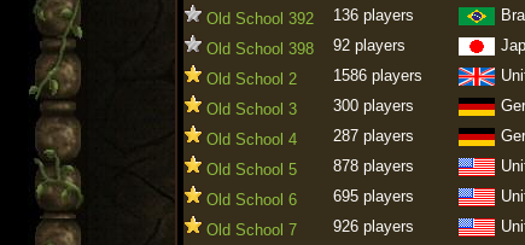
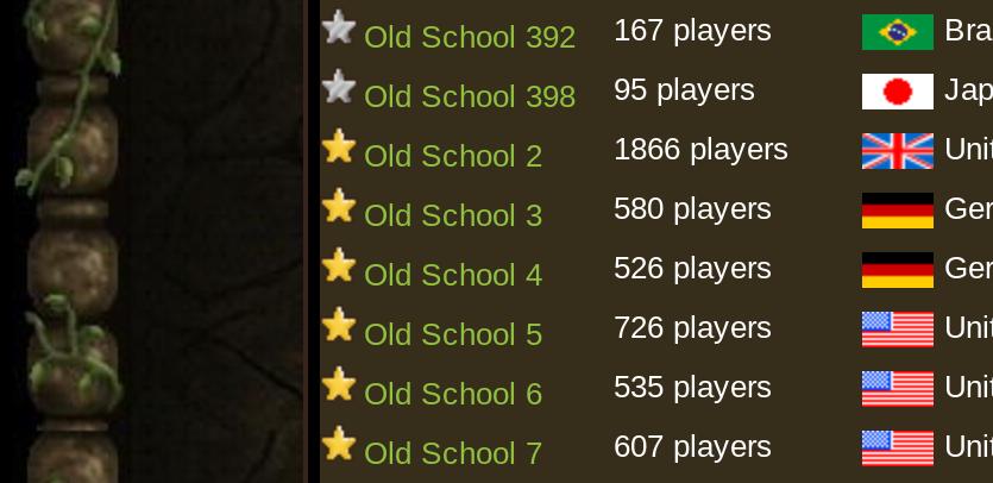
- Old School 392 136 players
+ Old School 392 167 players

- Old School 398 92 players
+ Old School 398 95 players

- Old School 2 1586 players
+ Old School 2 1866 players

- Old School 3 300 players
+ Old School 3 580 players

- Old School 4 287 players
+ Old School 4 526 players

- Old School 5 878 players
+ Old School 5 726 players

- Old School 6 695 players
+ Old School 6 535 players

- Old School 7 926 players
+ Old School 7 607 players
